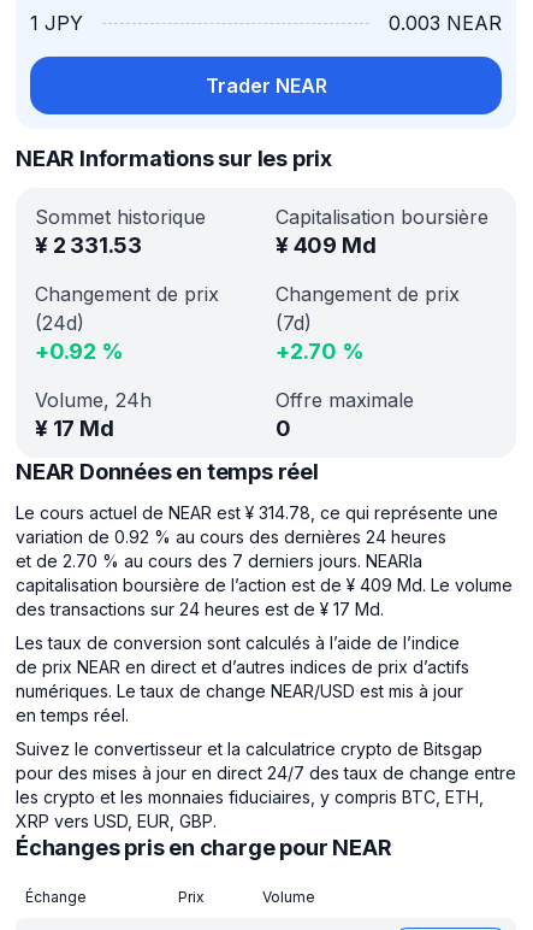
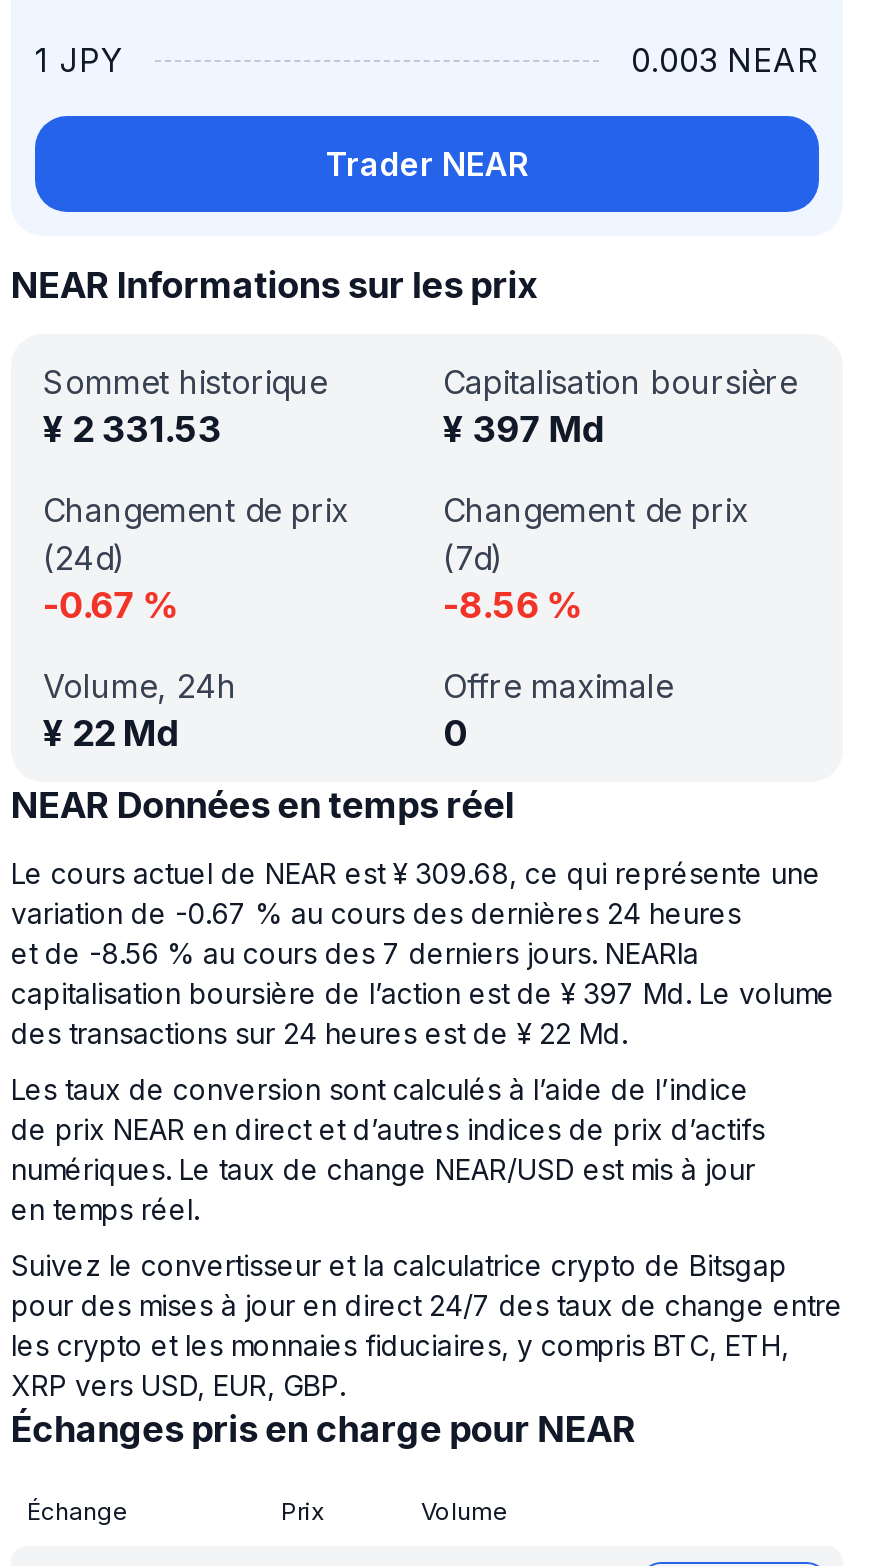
- ¥ 409 Md
+ ¥ 397 Md

- +0.92%
+ -0.67%

- +2.70%
+ -8.56%

- ¥ 17 Md
+ ¥ 22 Md

- Le cours actuel de NEAR est ¥ 314.78, ce qui représente une
+ Le cours actuel de NEAR est ¥ 309.68, ce qui représente une

- variation de 0.92 % au cours des dernières 24 heures
+ variation de -0.67 % au cours des dernières 24 heures

- et de 2.70 % au cours des 7 derniers jours. NEARla
+ et de -8.56 % au cours des 7 derniers jours. NEARla

- capitalisation boursière de l’action est de ¥ 409 Md. Le volume
+ capitalisation boursière de l’action est de ¥ 397 Md. Le volume

- des transactions sur 24 heures est de ¥ 17 Md.
+ des transactions sur 24 heures est de ¥ 22 Md.
